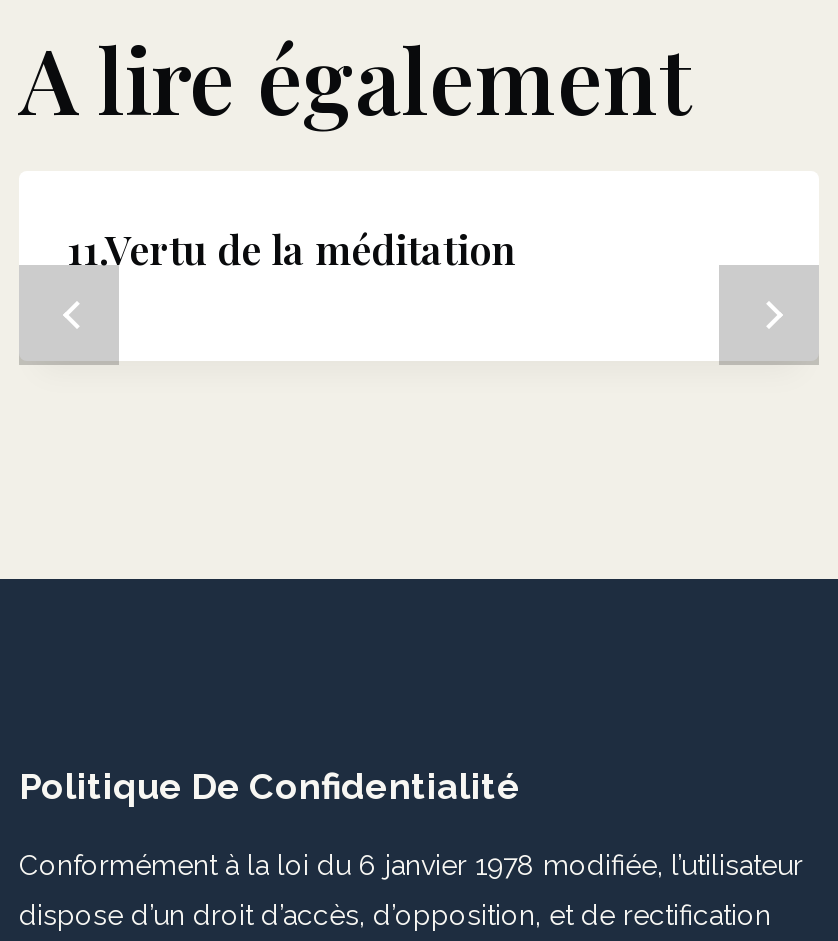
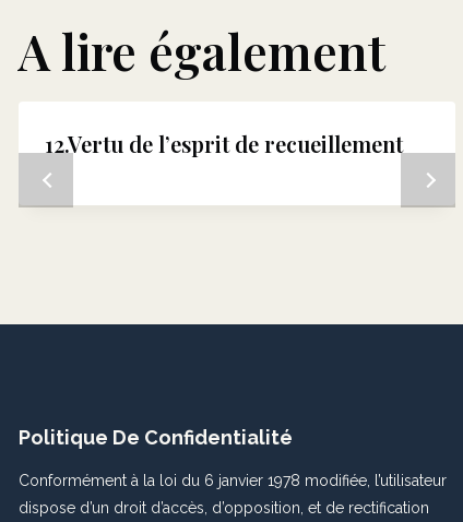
- 11.Vertu de la méditation
+ 12.Vertu de l’esprit de recueillement
